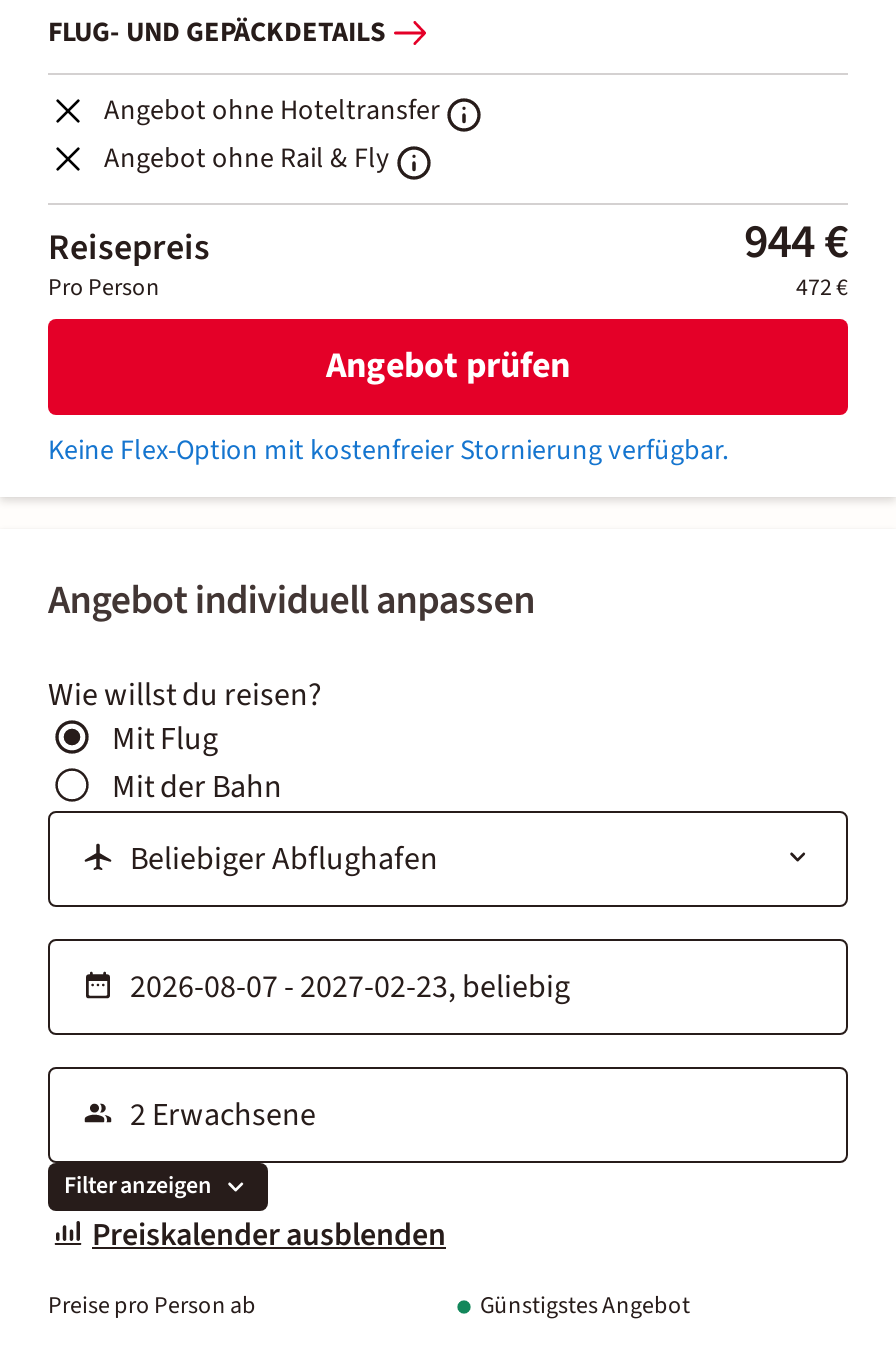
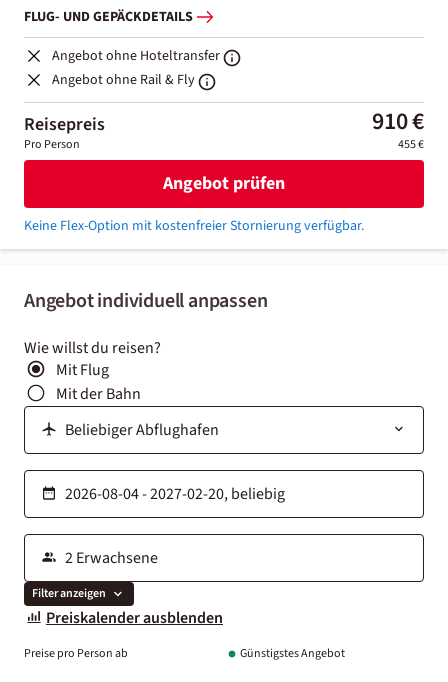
- 944 €
+ 910 €

- 472 €
+ 455 €
